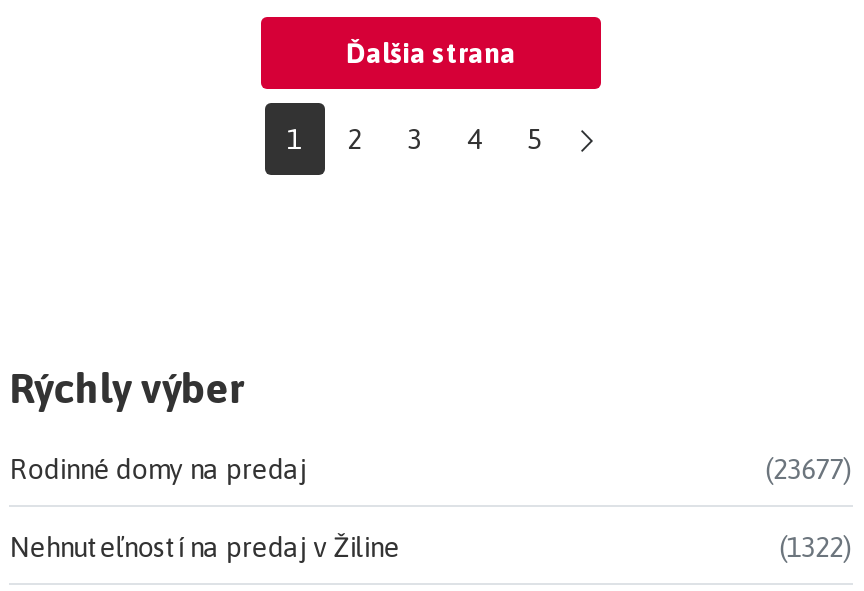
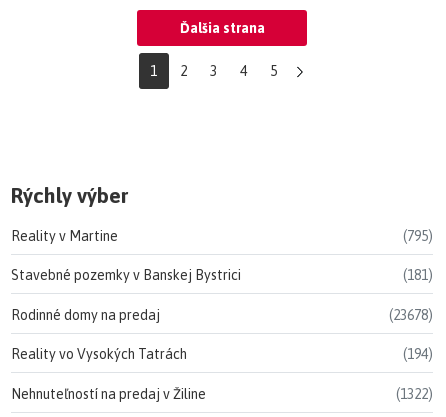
+ Reality v Martine
+ (795)
+ Stavebné pozemky v Banskej Bystrici
+ (181)

- (23677)
+ (23678)
+ Reality vo Vysokých Tatrách
+ (194)
